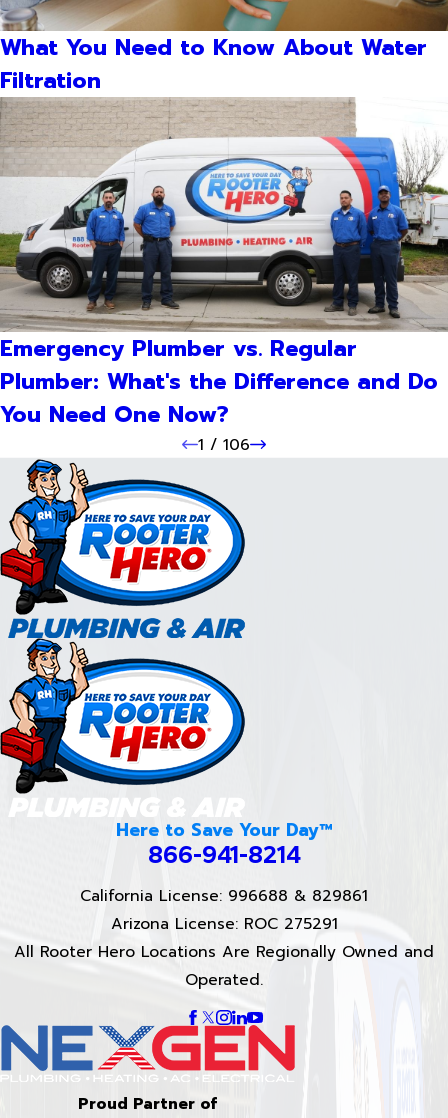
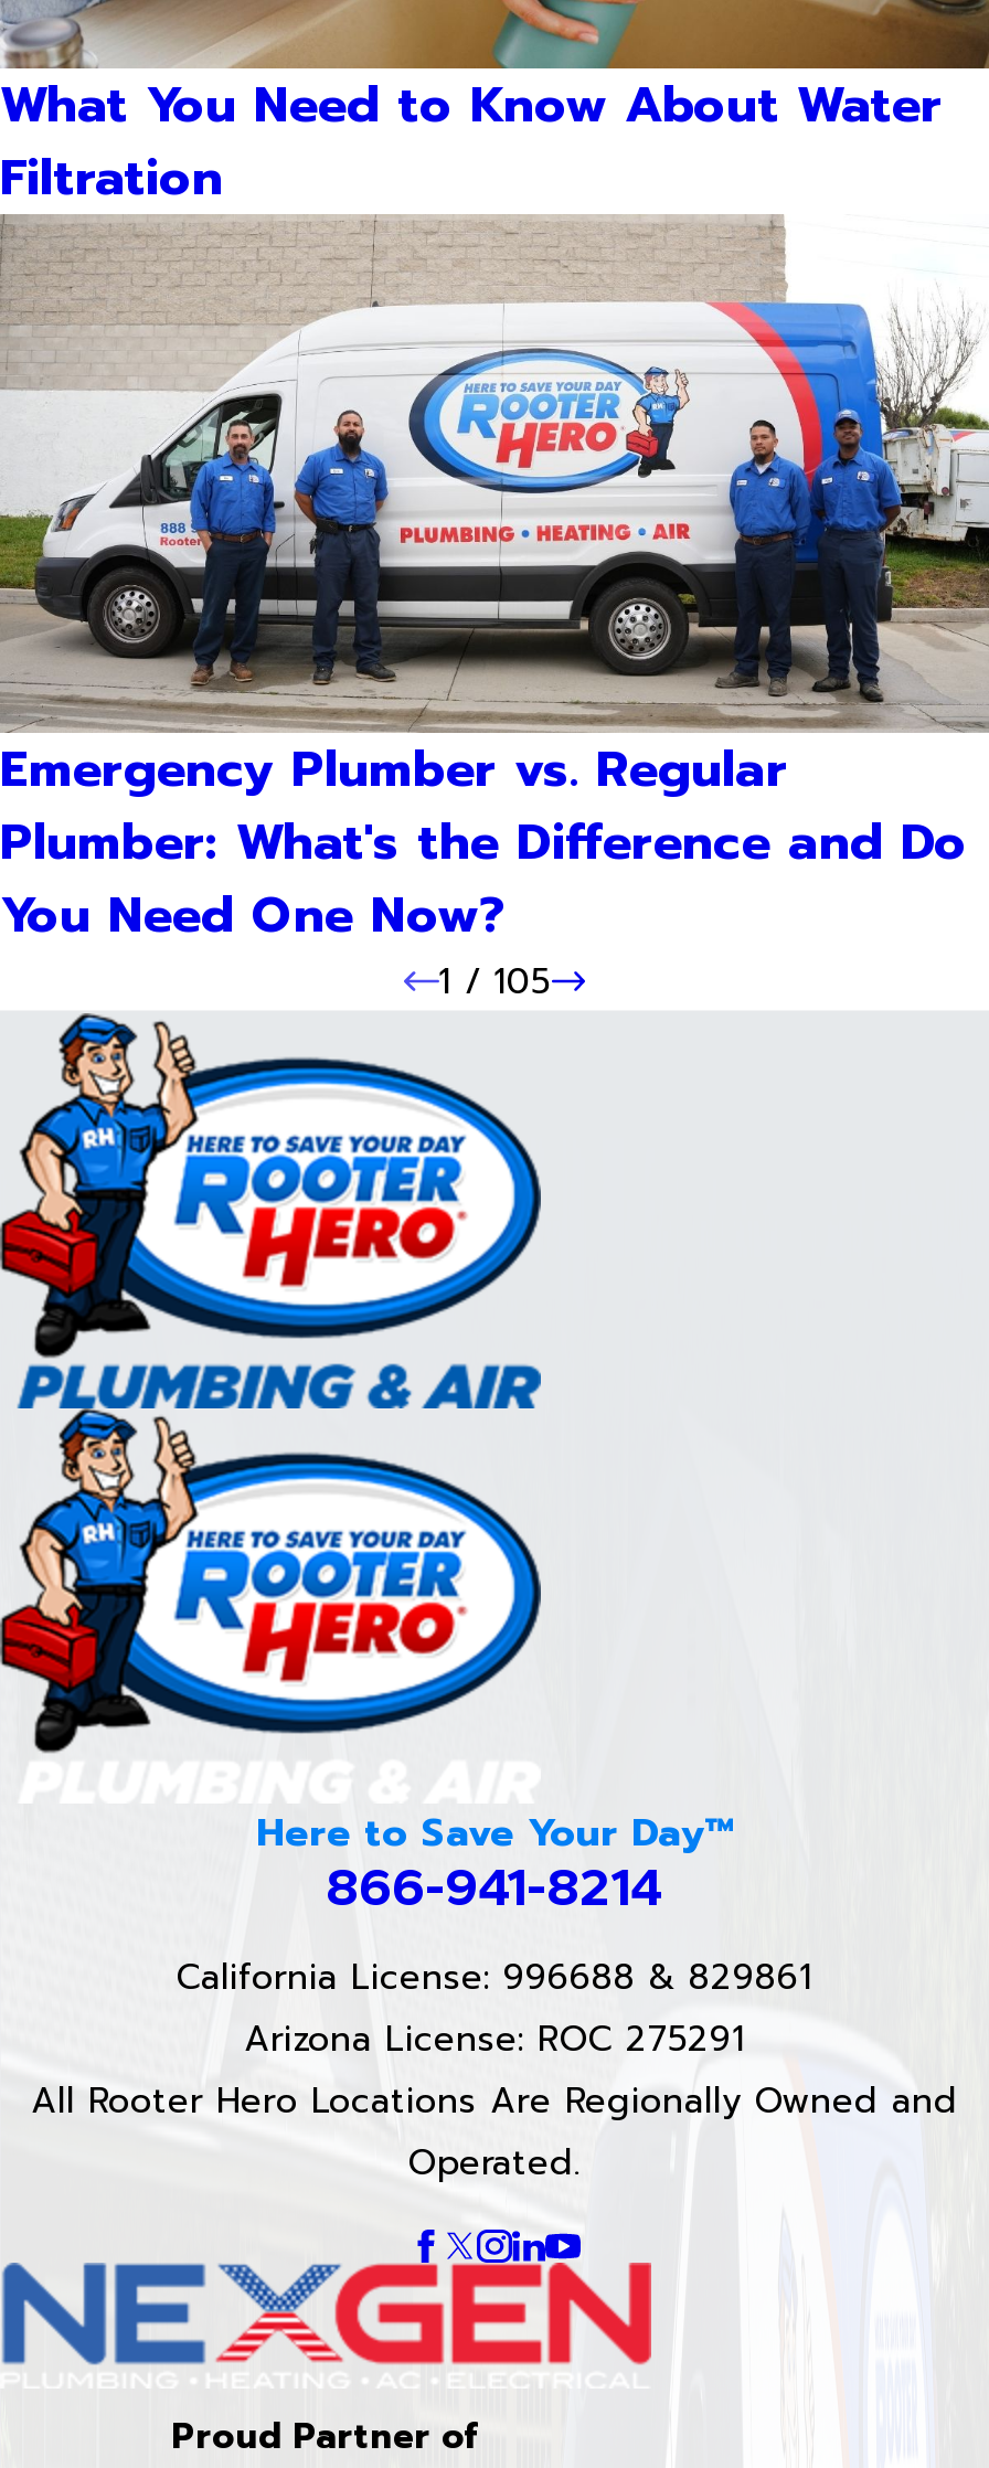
- 1 / 106
+ 1 / 105
